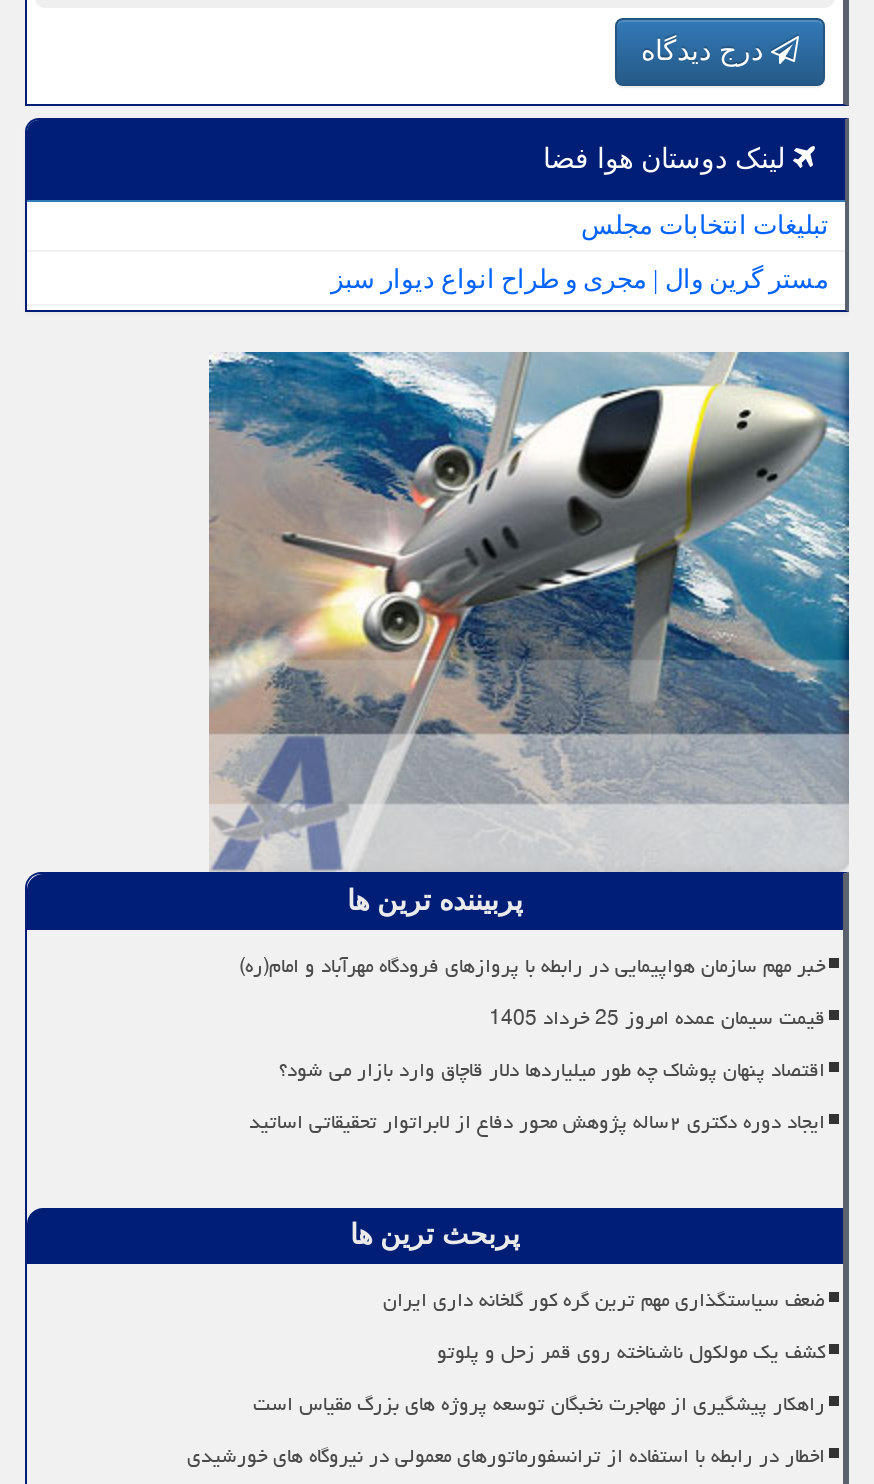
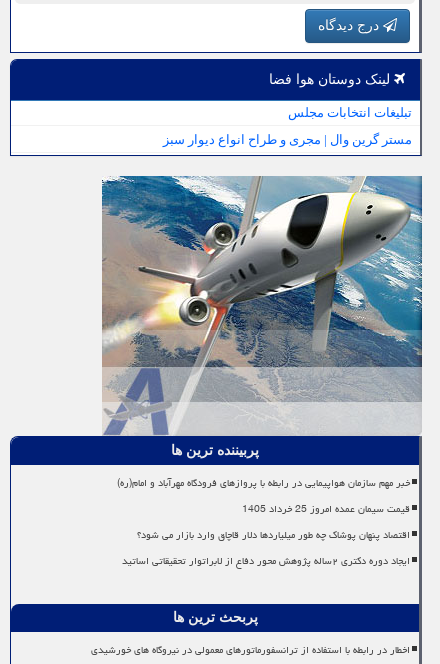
- ضعف سیاستگذاری مهم ترین گره کور گلخانه داری ایران
- کشف یک مولکول ناشناخته روی قمر زحل و پلوتو
- راهکار پیشگیری از مهاجرت نخبگان توسعه پروژه های بزرگ مقیاس است
